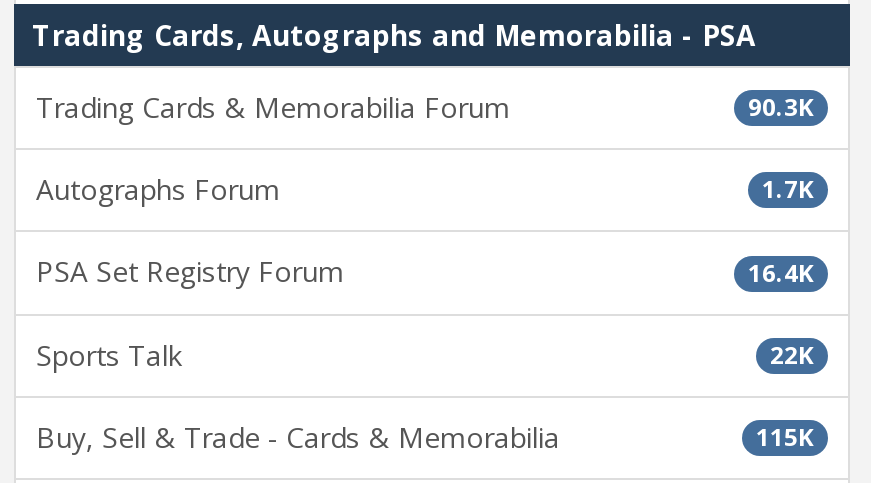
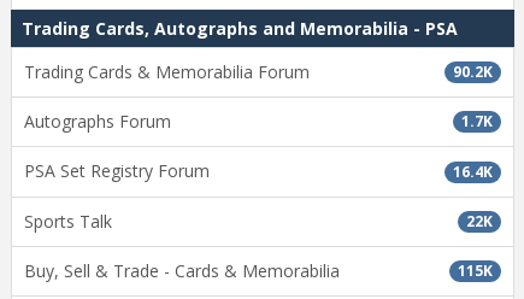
- 90.3K
+ 90.2K
